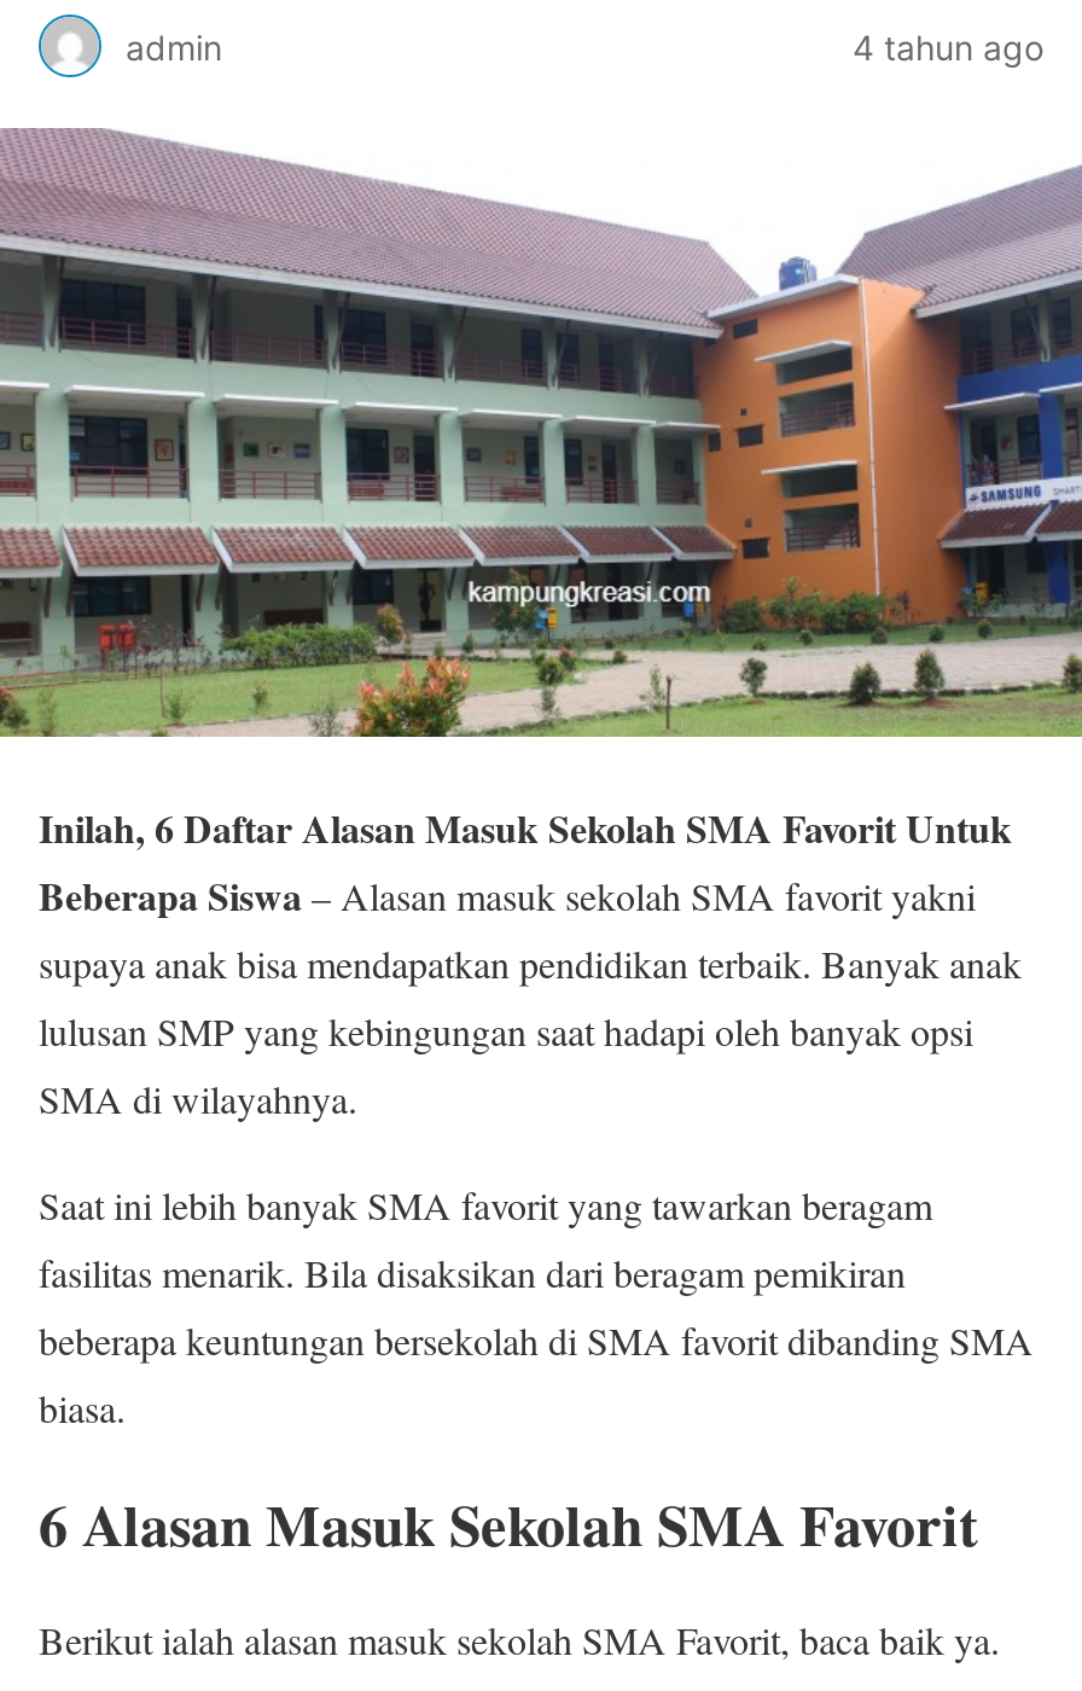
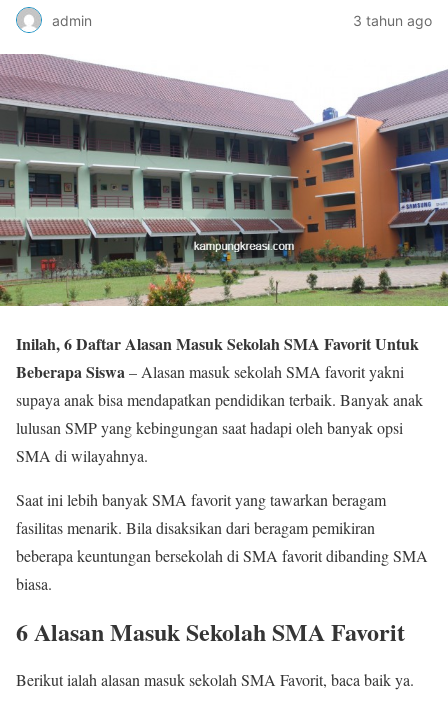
- 4 tahun ago
+ 3 tahun ago
